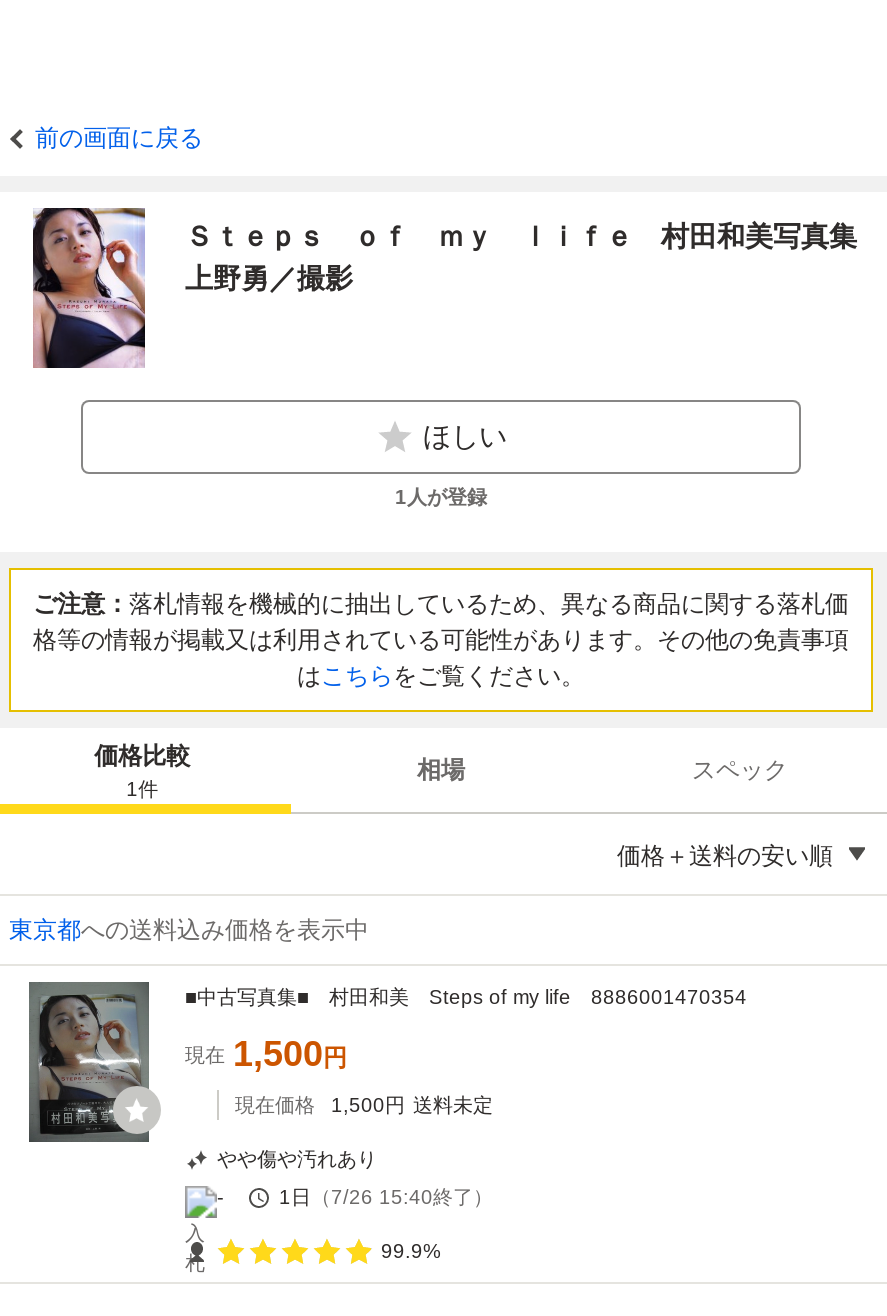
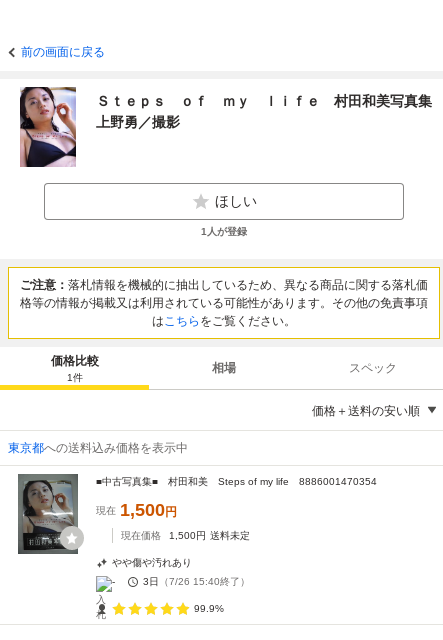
- 1日（7/26 15:40終了）
+ 3日（7/26 15:40終了）
